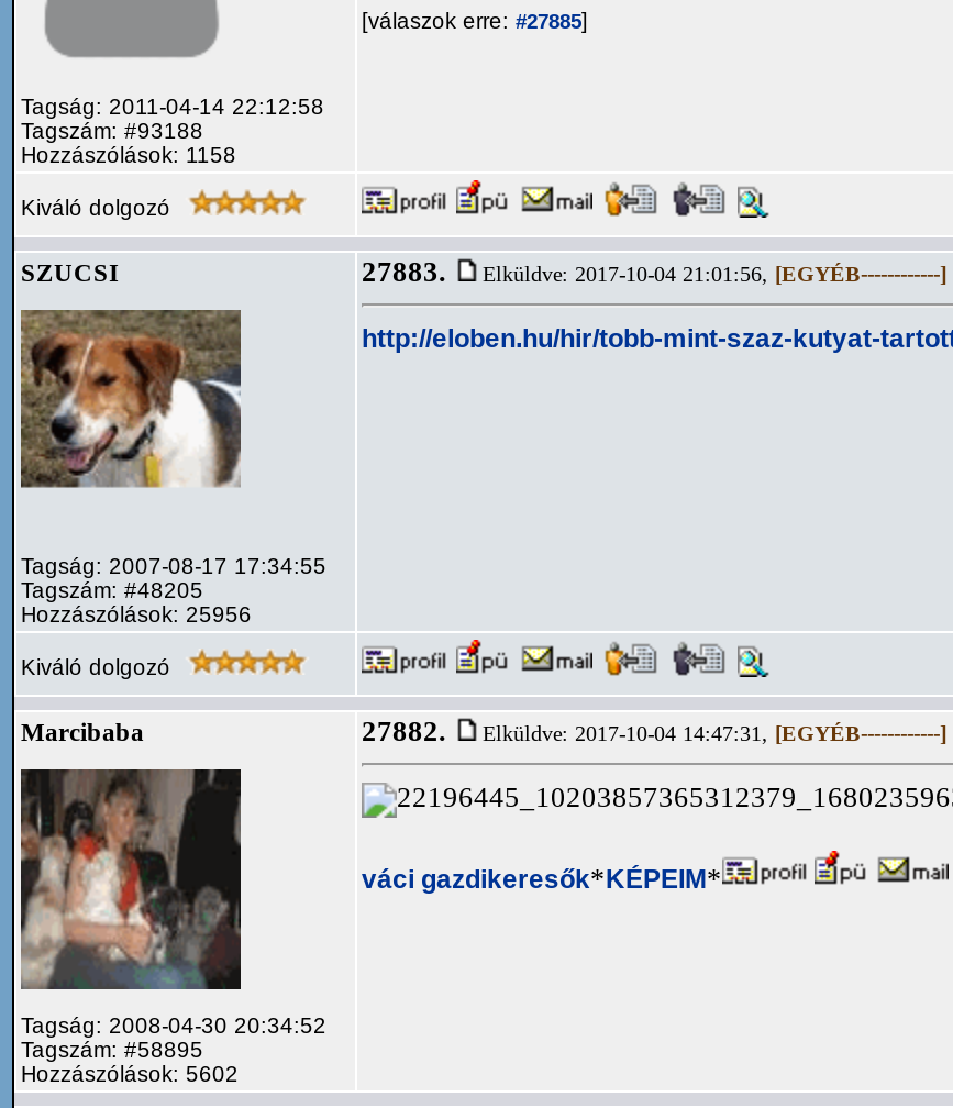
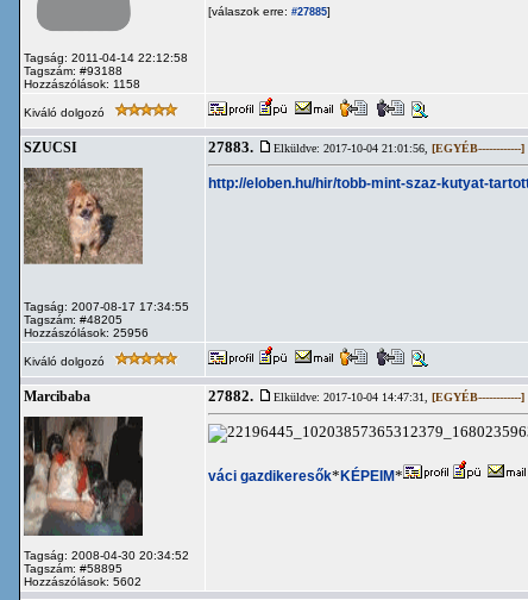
- [image]
+ [image]
